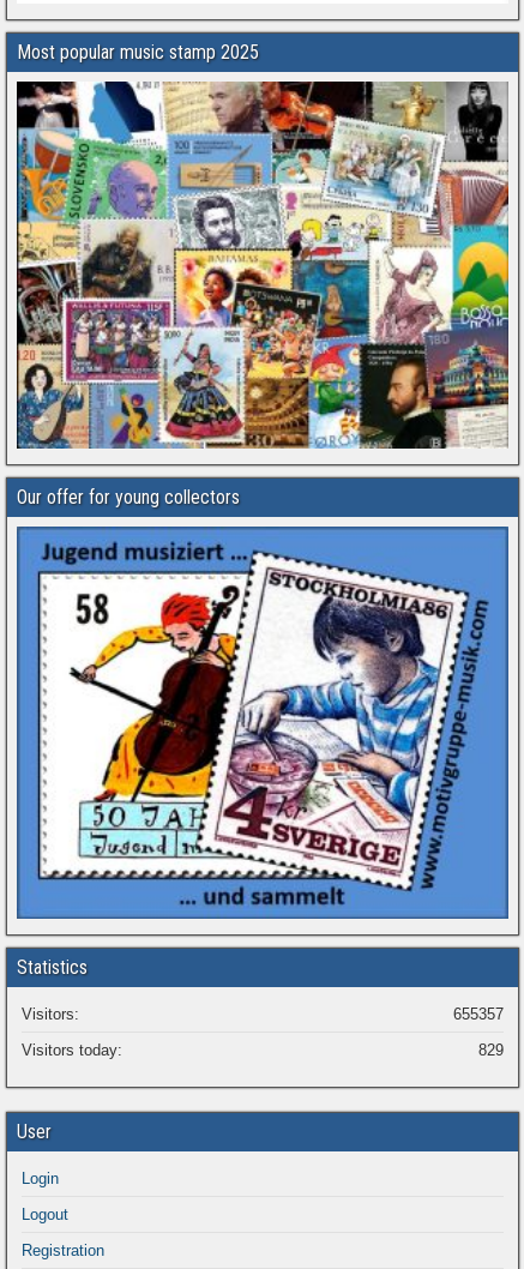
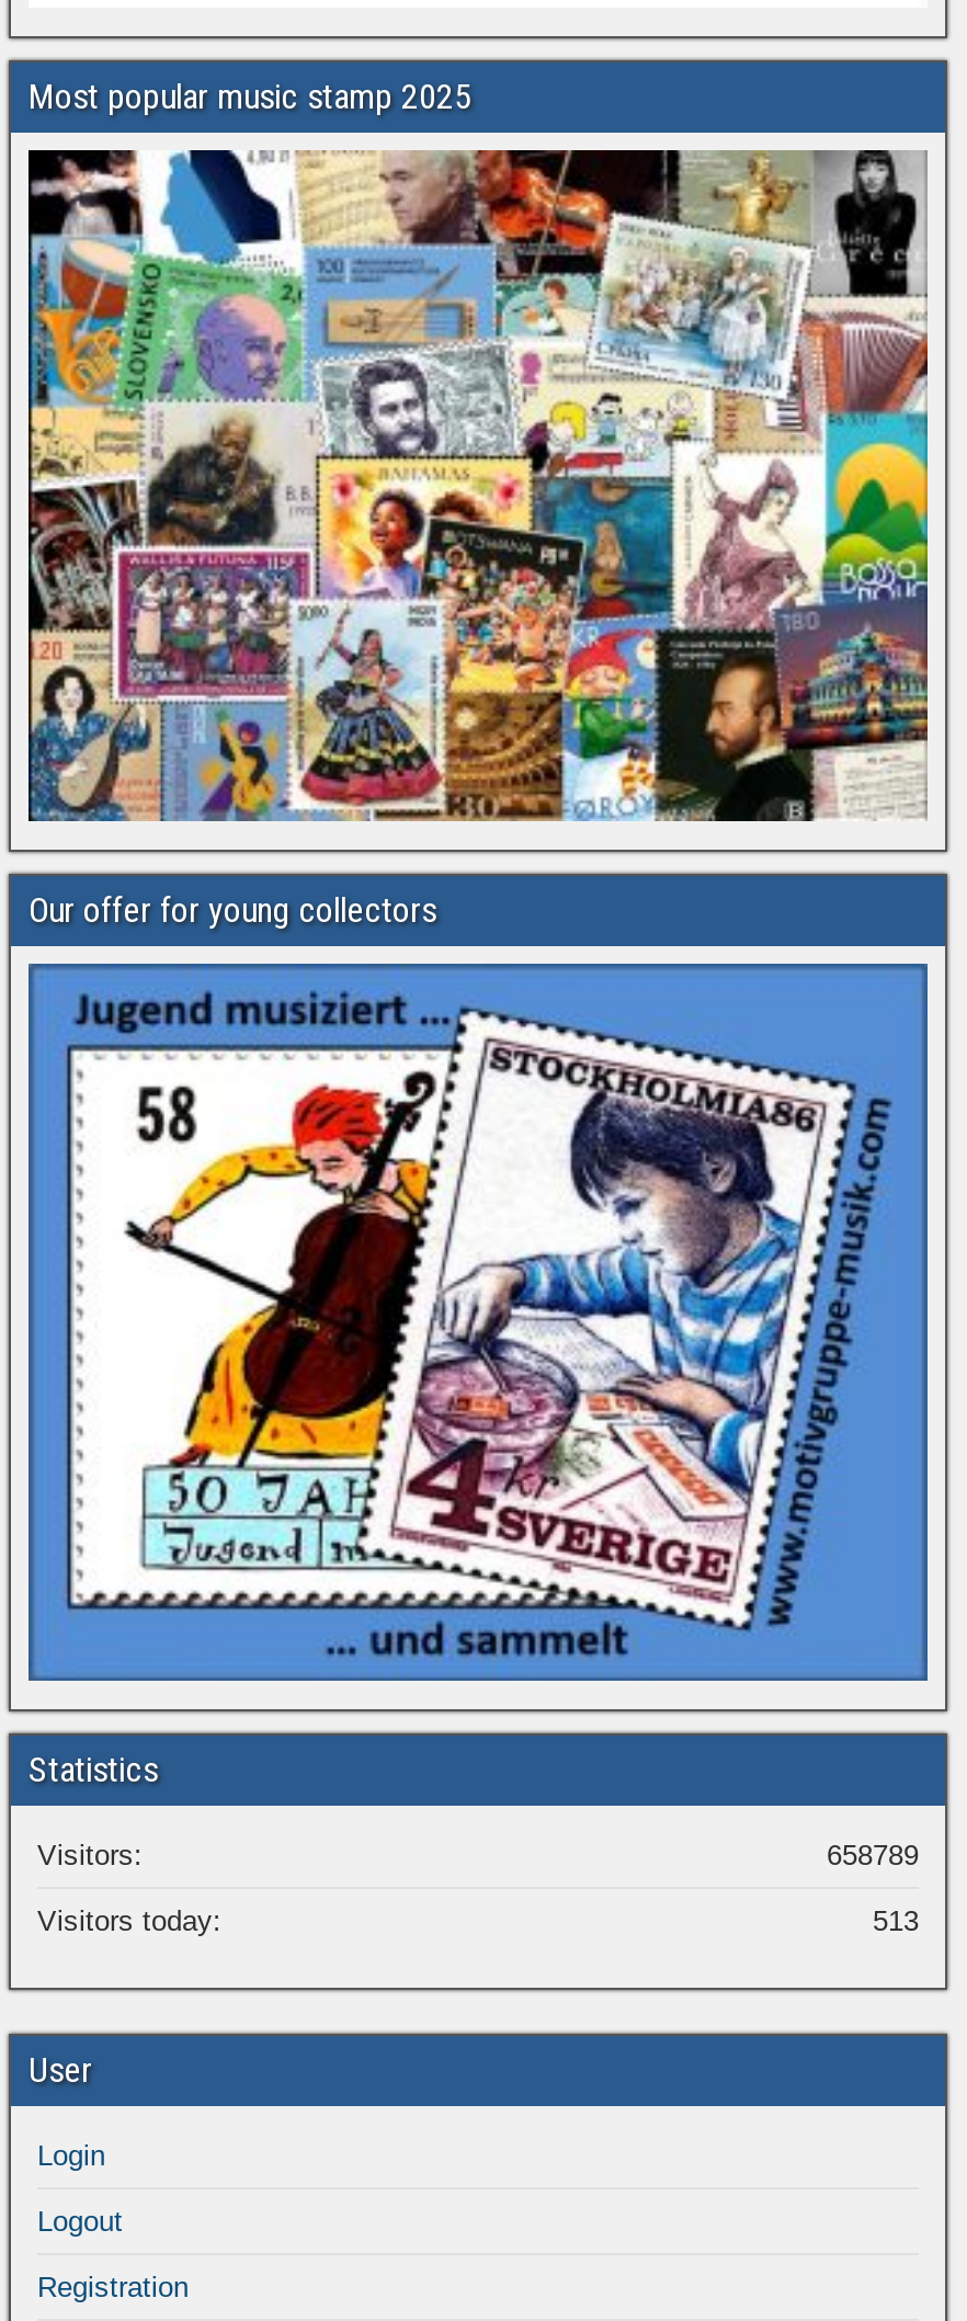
- 655357
+ 658789

- 829
+ 513
